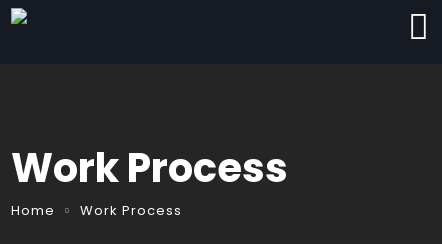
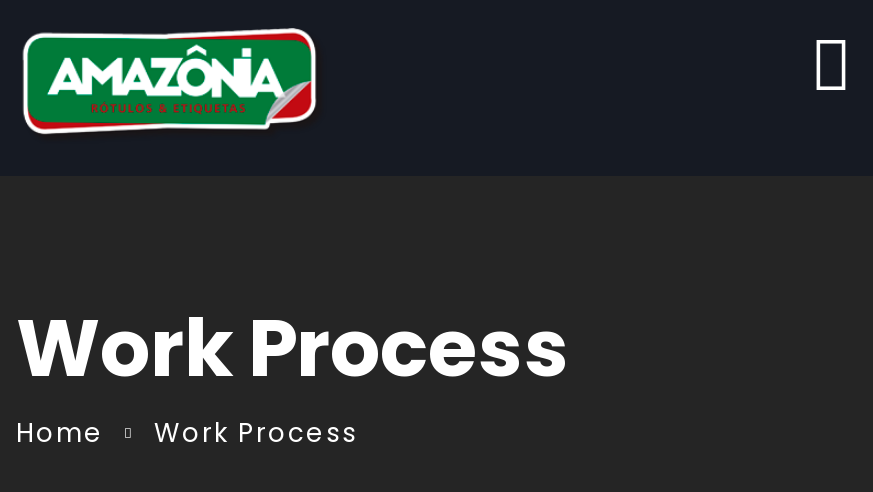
+ [image]
